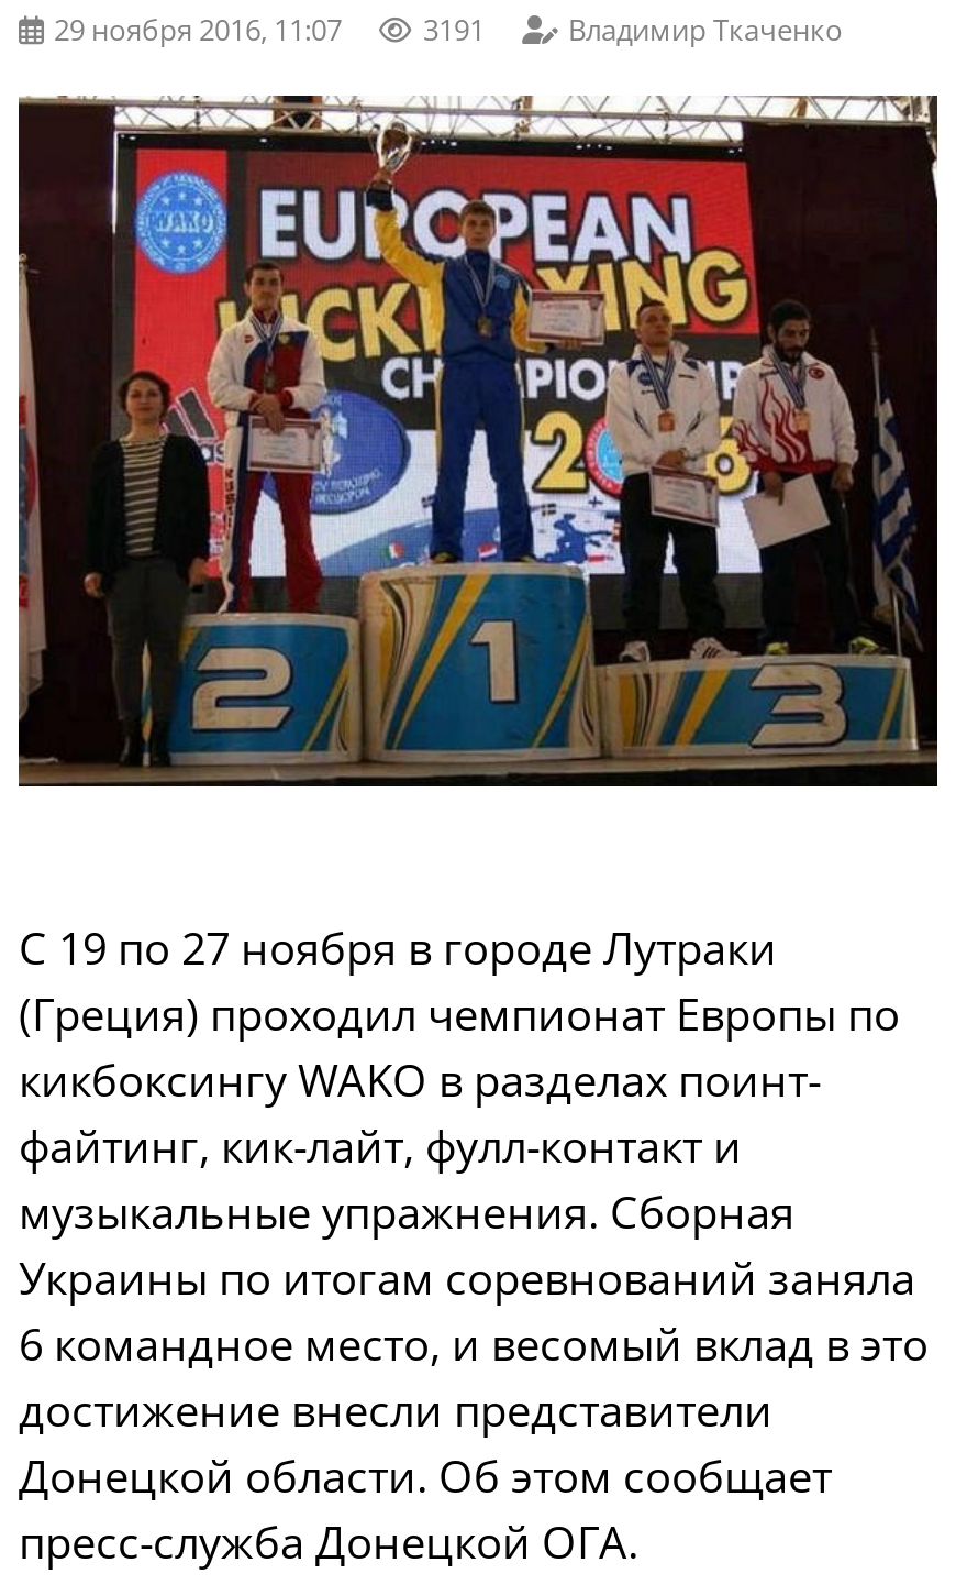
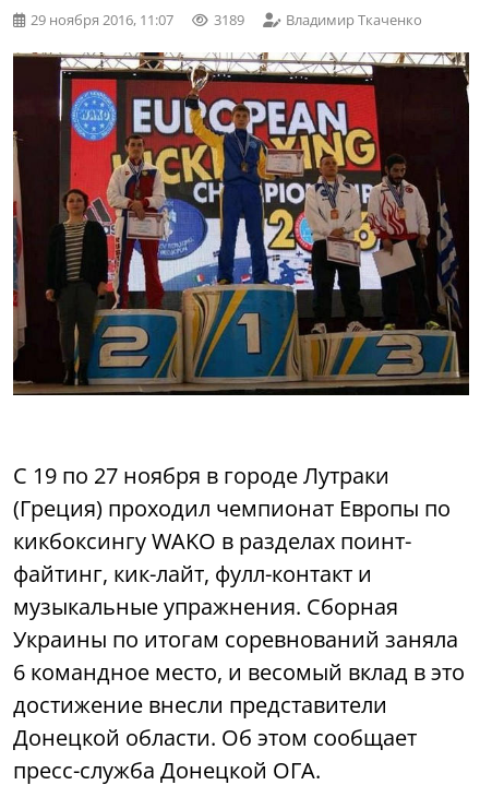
- 3191
+ 3189
